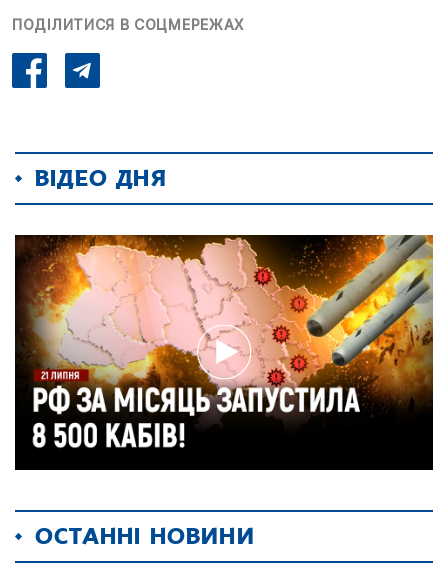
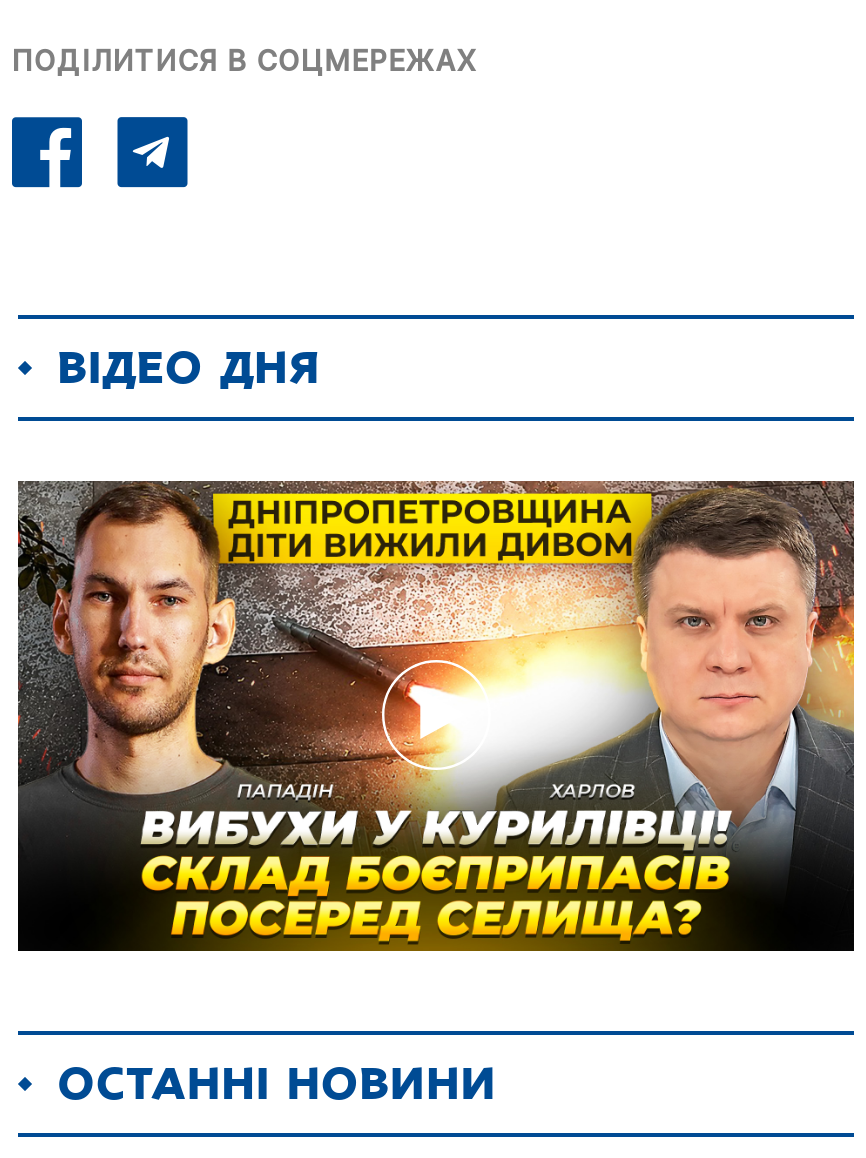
- [image]
+ [image]
